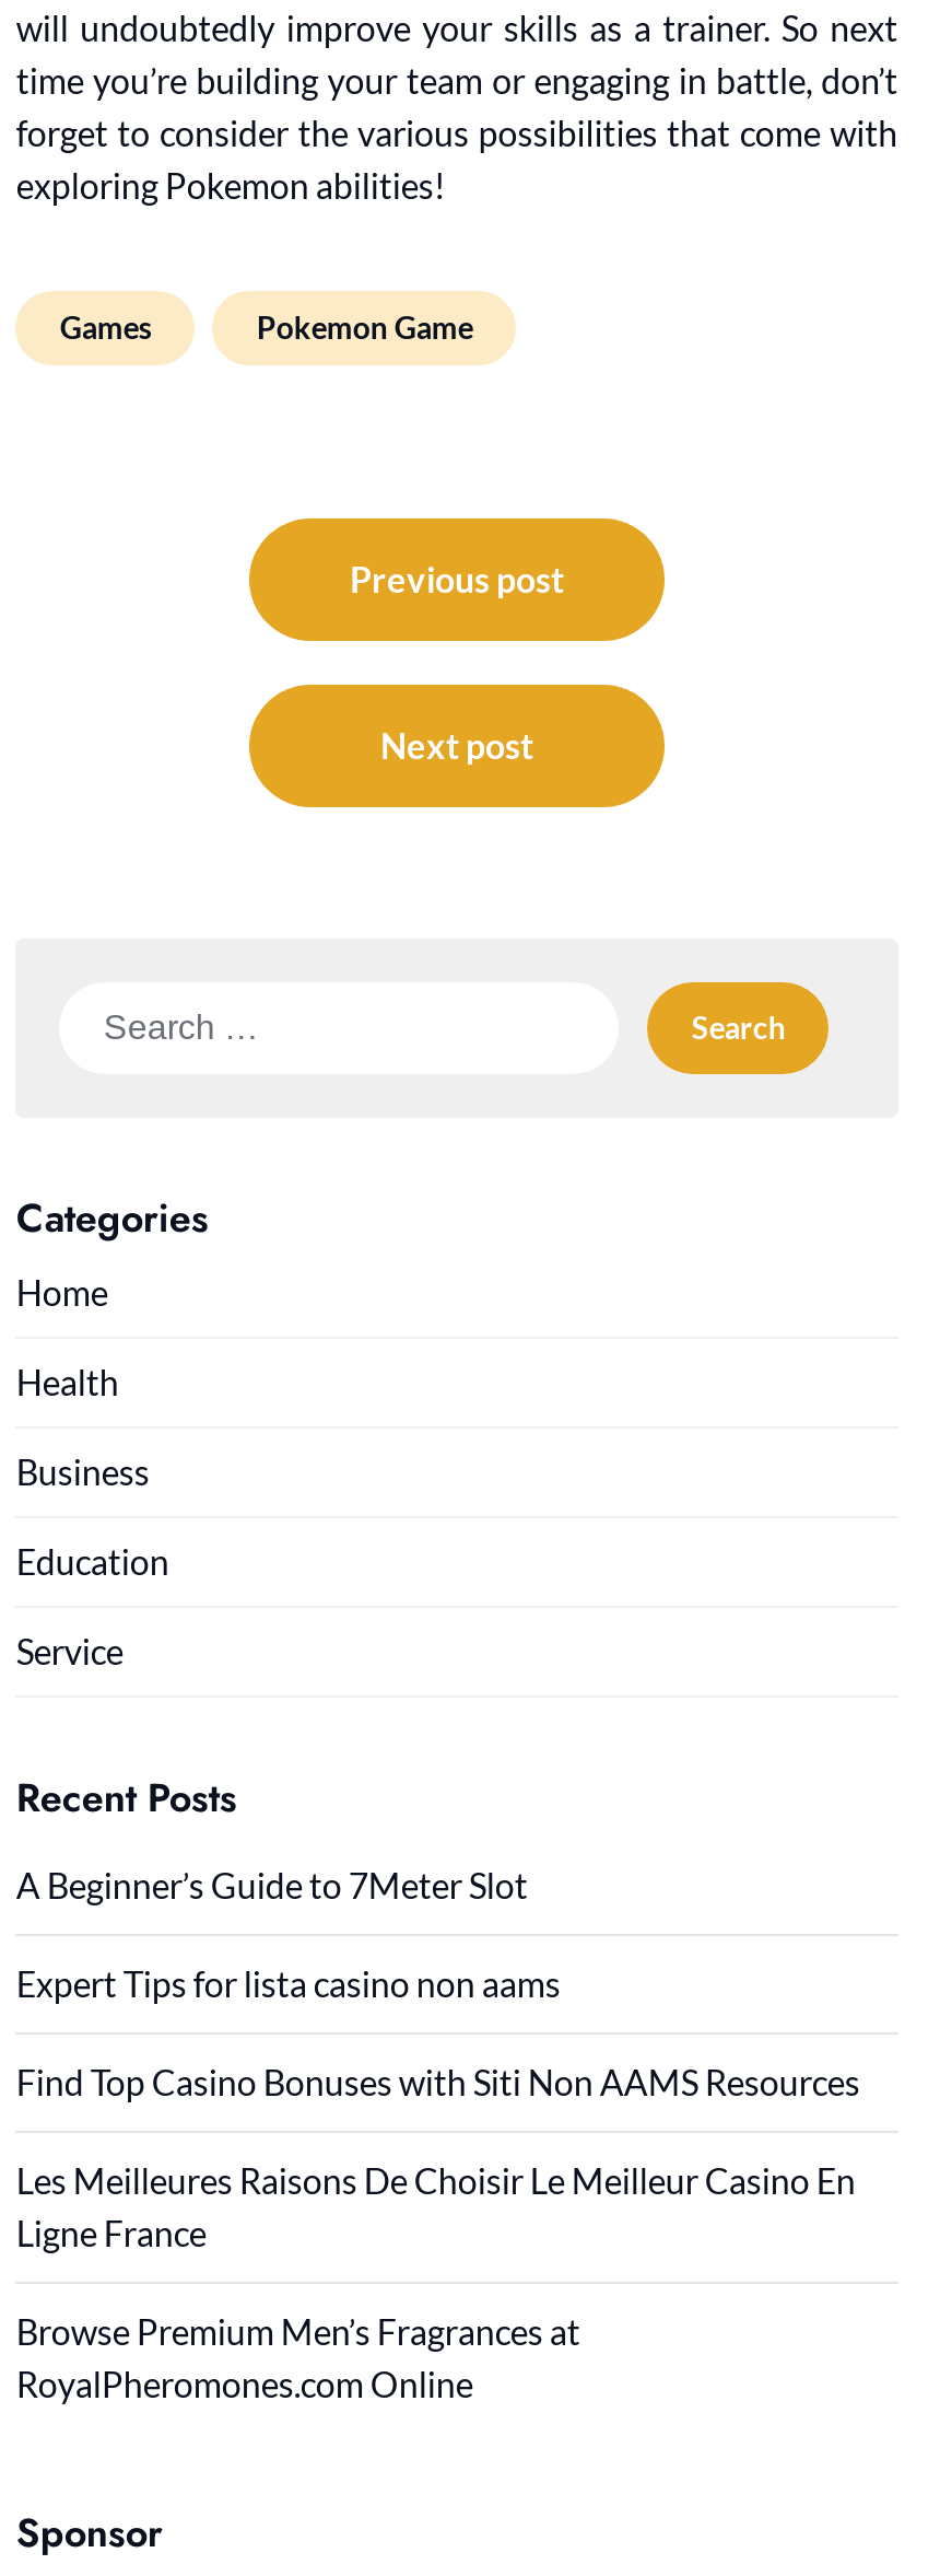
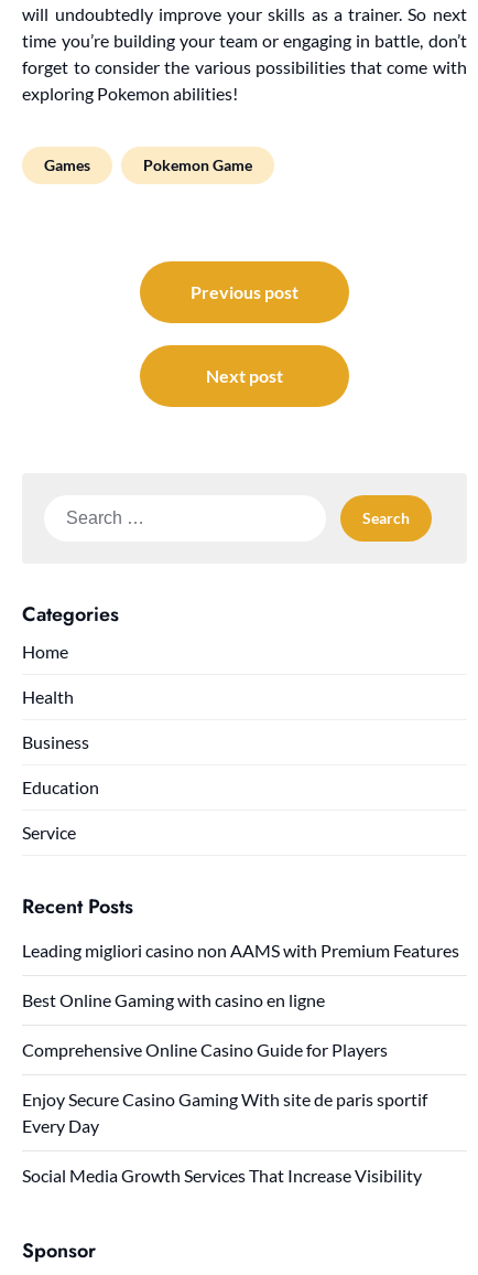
- A Beginner’s Guide to 7Meter Slot
+ Leading migliori casino non AAMS with Premium Features

- Expert Tips for lista casino non aams
+ Best Online Gaming with casino en ligne

- Find Top Casino Bonuses with Siti Non AAMS Resources
+ Comprehensive Online Casino Guide for Players

- Les Meilleures Raisons De Choisir Le Meilleur Casino En
- Ligne France
+ Enjoy Secure Casino Gaming With site de paris sportif
+ Every Day

- Browse Premium Men’s Fragrances at
- RoyalPheromones.com Online
+ Social Media Growth Services That Increase Visibility
